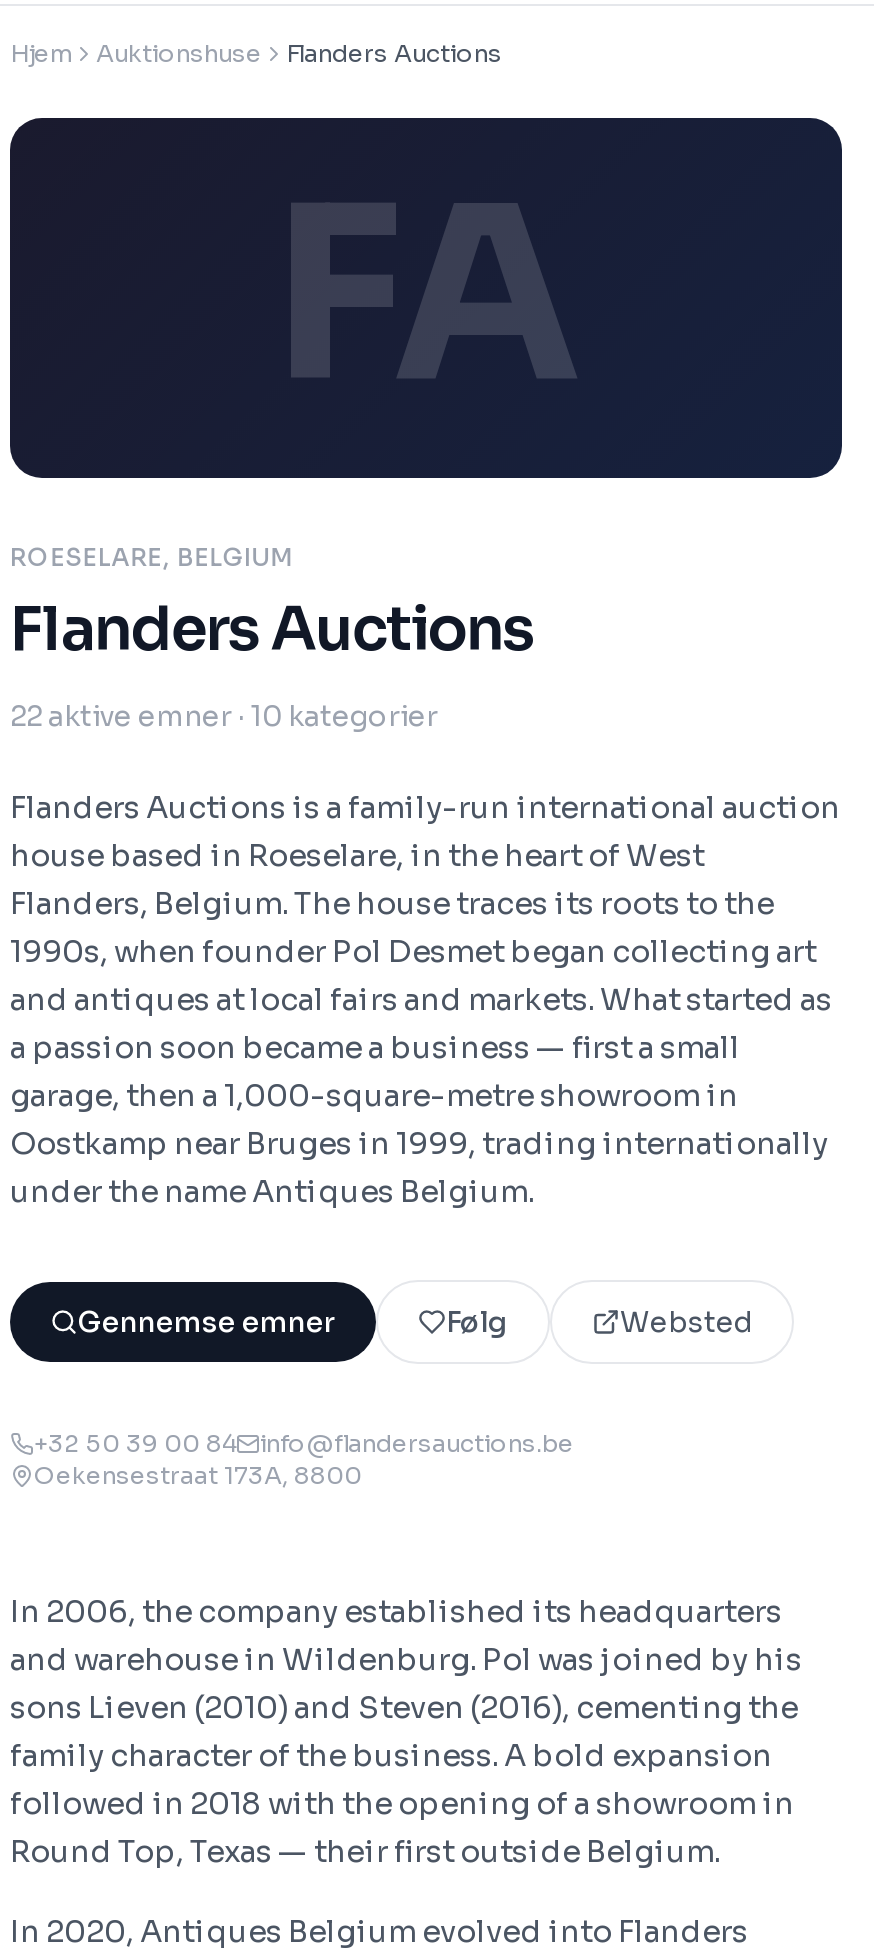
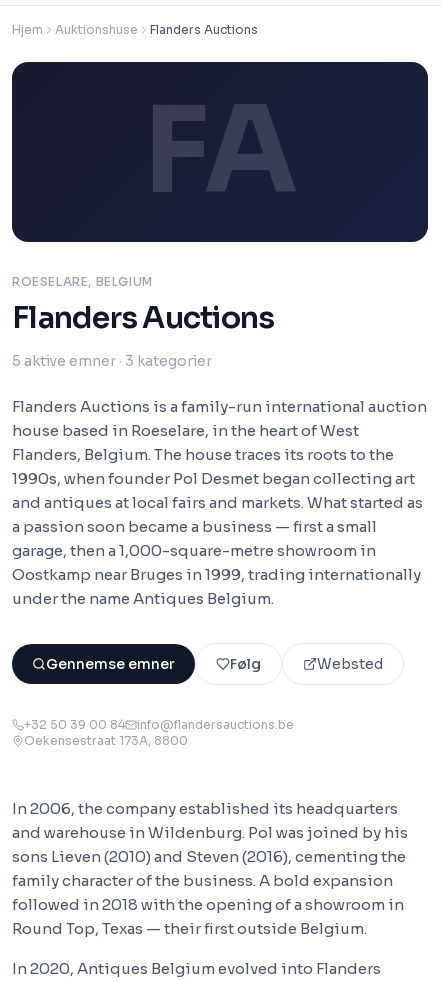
- 22 aktive emner · 10 kategorier
+ 5 aktive emner · 3 kategorier
